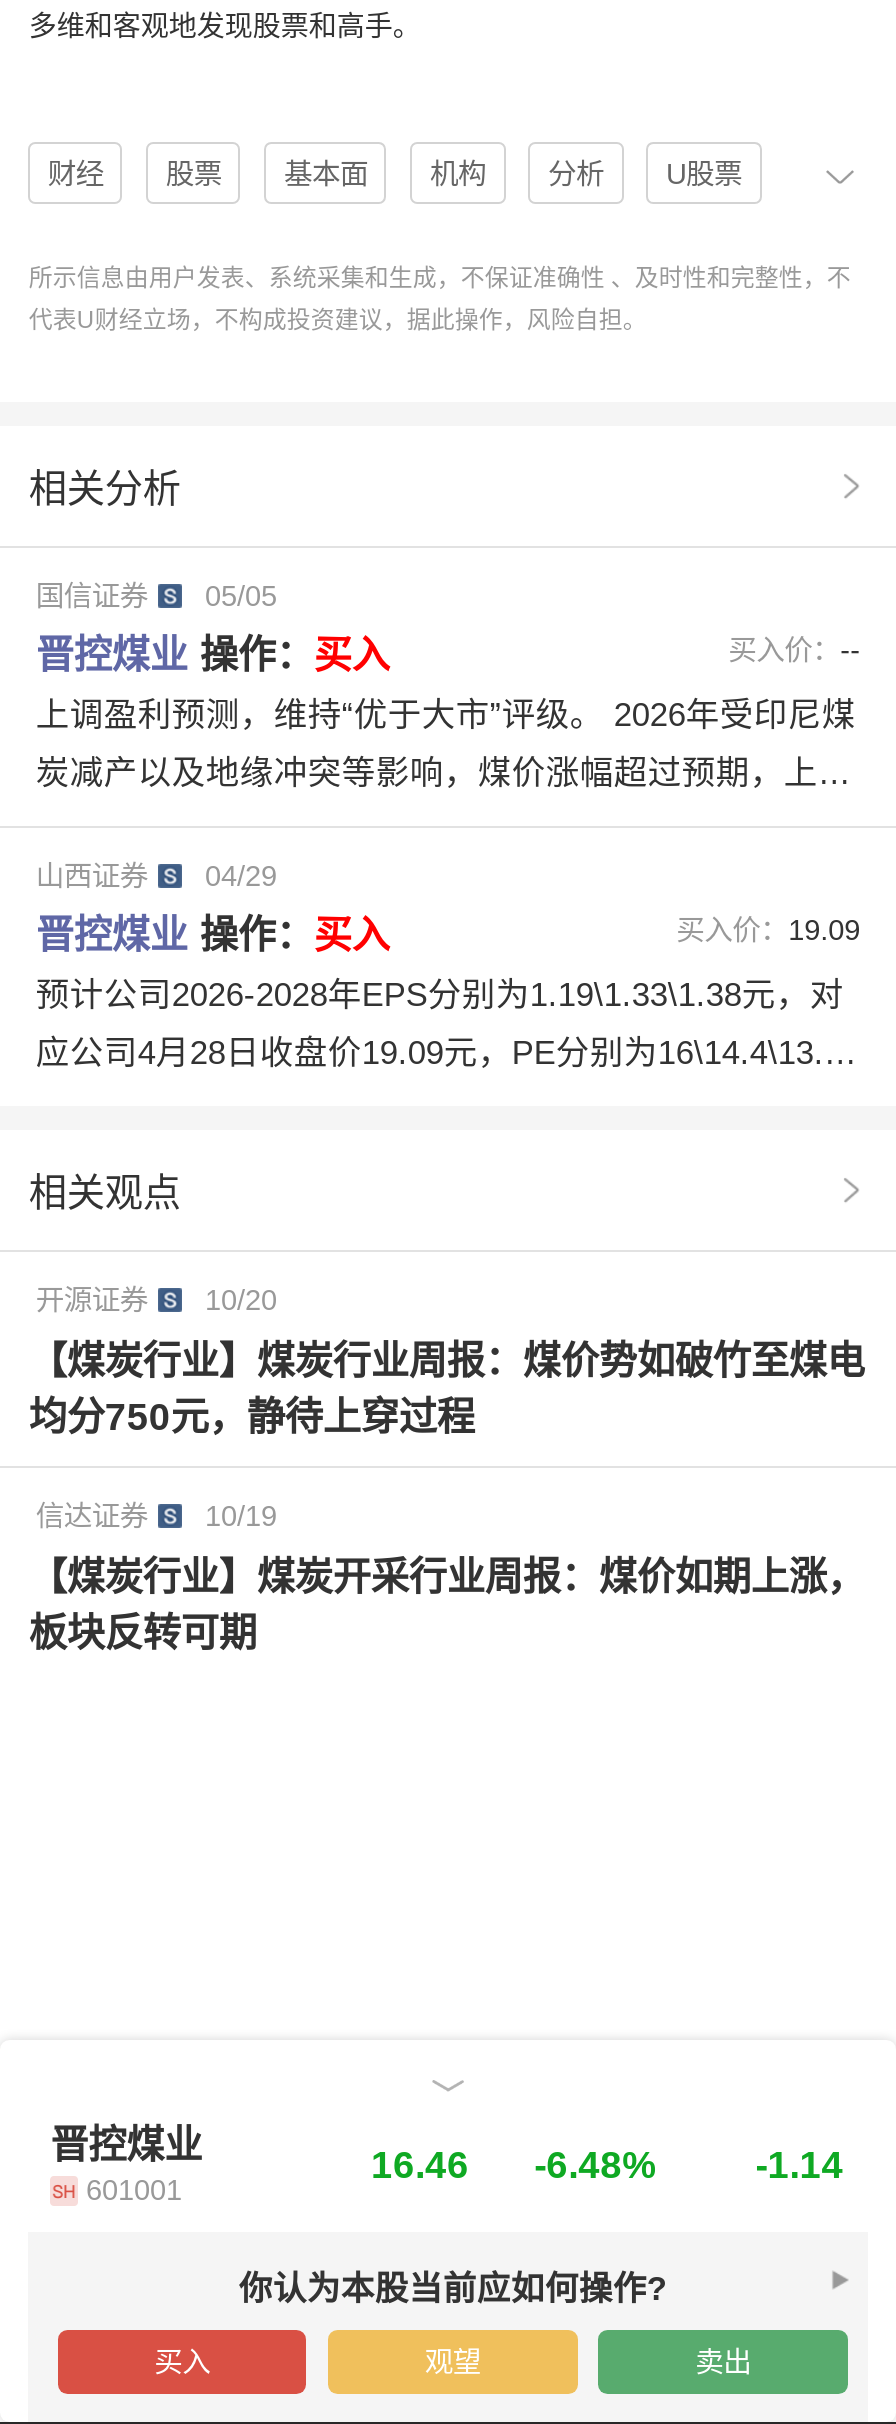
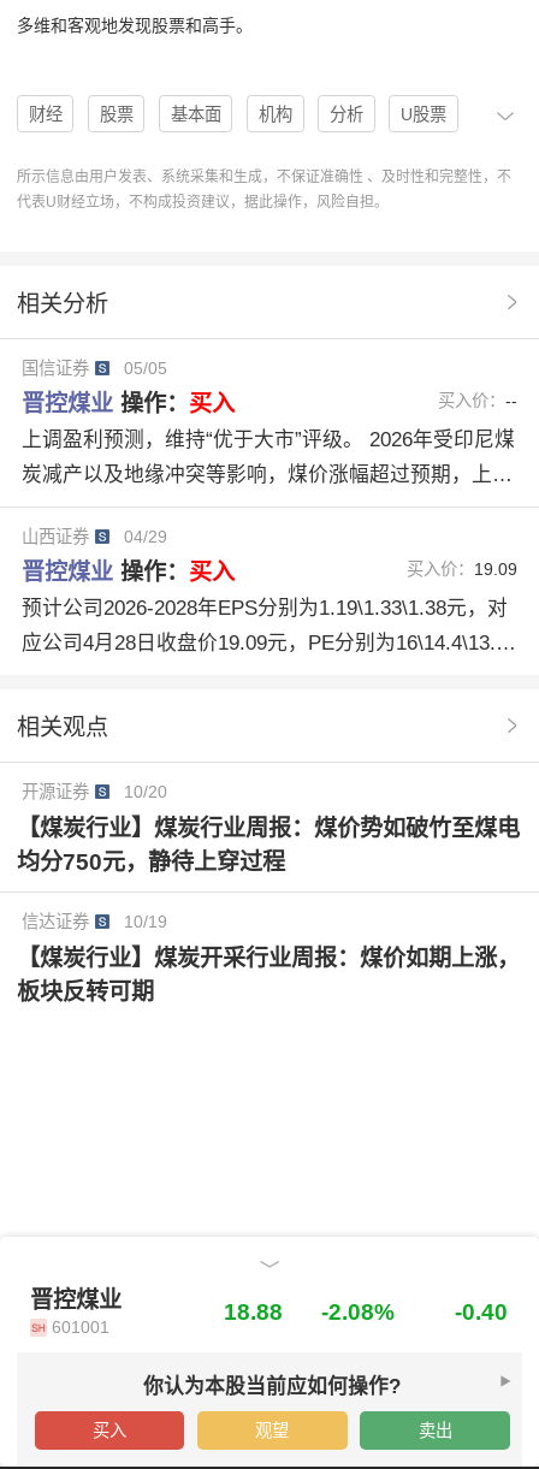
- 16.46
+ 18.88

- -6.48%
+ -2.08%

- -1.14
+ -0.40
